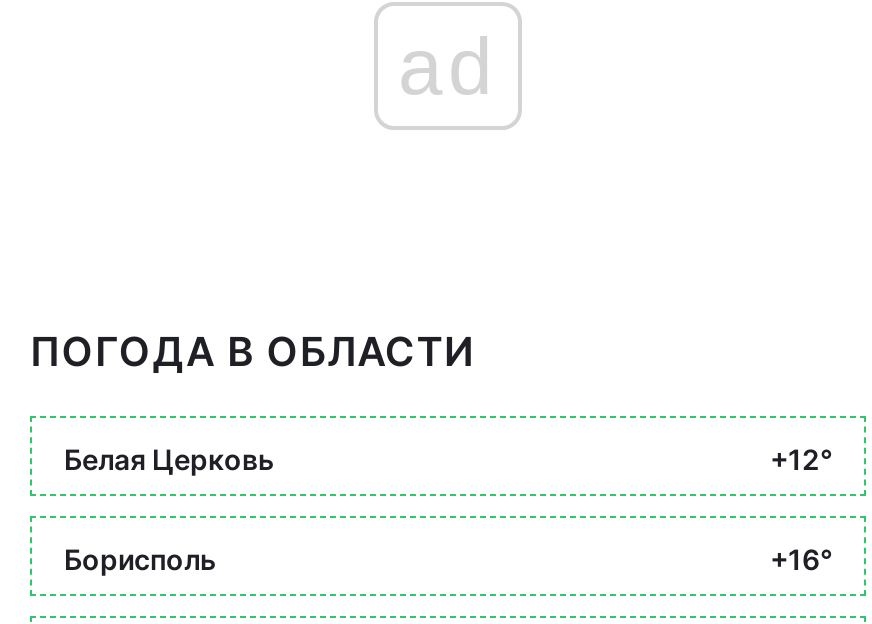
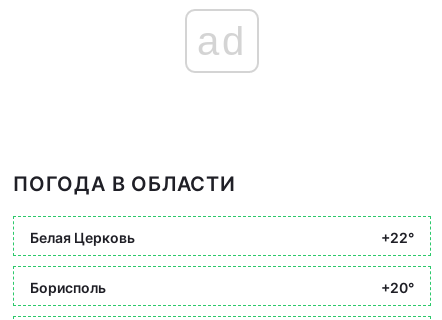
- +12°
+ +22°

- +16°
+ +20°
